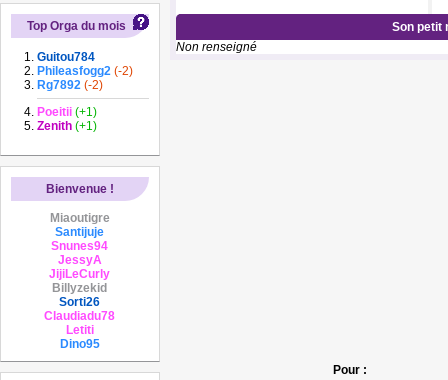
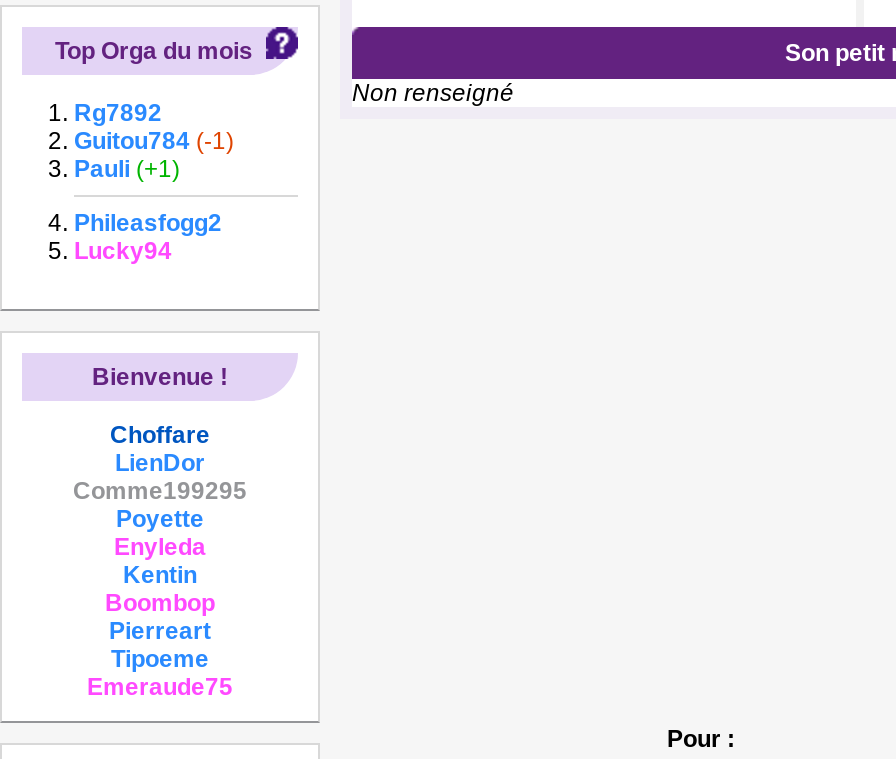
- Guitou784
- Phileasfogg2 (-2)
- Rg7892 (-2)
+ Rg7892
+ Guitou784 (-1)
+ Pauli (+1)

- Poeitii (+1)
- Zenith (+1)
+ Phileasfogg2
+ Lucky94

- Miaoutigre
- Santijuje
- Snunes94
- JessyA
- JijiLeCurly
- Billyzekid
- Sorti26
- Claudiadu78
- Letiti
- Dino95
+ Choffare
+ LienDor
+ Comme199295
+ Poyette
+ Enyleda
+ Kentin
+ Boombop
+ Pierreart
+ Tipoeme
+ Emeraude75
